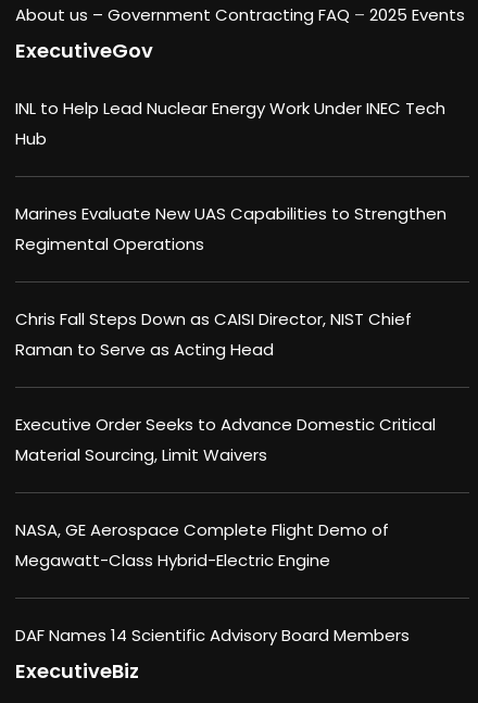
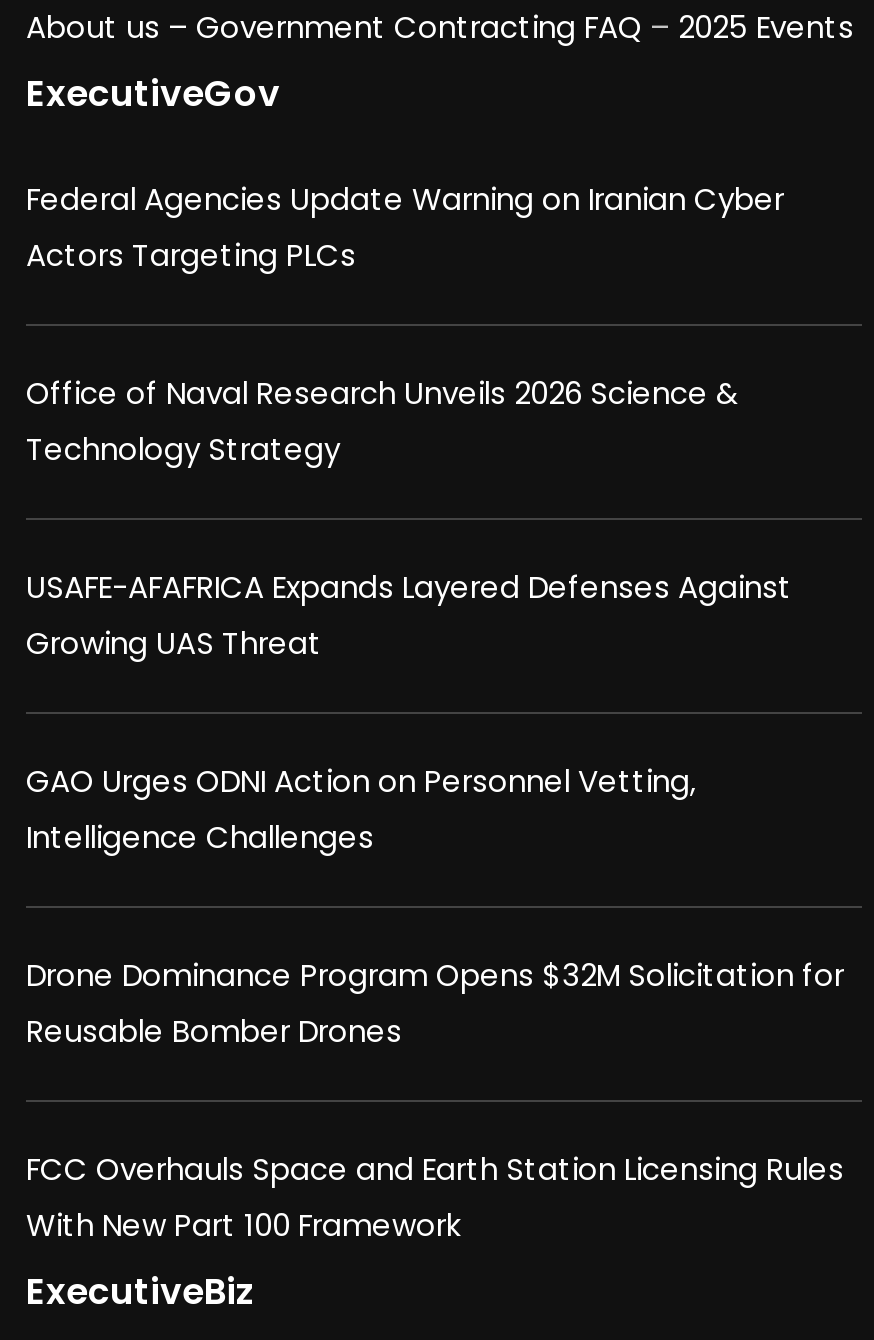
- INL to Help Lead Nuclear Energy Work Under INEC Tech
- Hub
+ Federal Agencies Update Warning on Iranian Cyber
+ Actors Targeting PLCs

- Marines Evaluate New UAS Capabilities to Strengthen
- Regimental Operations
+ Office of Naval Research Unveils 2026 Science &
+ Technology Strategy

- Chris Fall Steps Down as CAISI Director, NIST Chief
- Raman to Serve as Acting Head
+ USAFE-AFAFRICA Expands Layered Defenses Against
+ Growing UAS Threat

- Executive Order Seeks to Advance Domestic Critical
- Material Sourcing, Limit Waivers
+ GAO Urges ODNI Action on Personnel Vetting,
+ Intelligence Challenges

- NASA, GE Aerospace Complete Flight Demo of
- Megawatt-Class Hybrid-Electric Engine
+ Drone Dominance Program Opens $32M Solicitation for
+ Reusable Bomber Drones

- DAF Names 14 Scientific Advisory Board Members
+ FCC Overhauls Space and Earth Station Licensing Rules
+ With New Part 100 Framework
